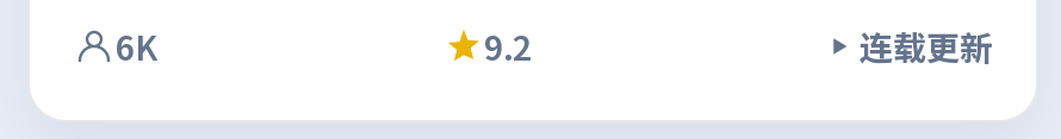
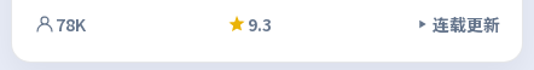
- 6K
- 9.2
+ 78K
+ 9.3
